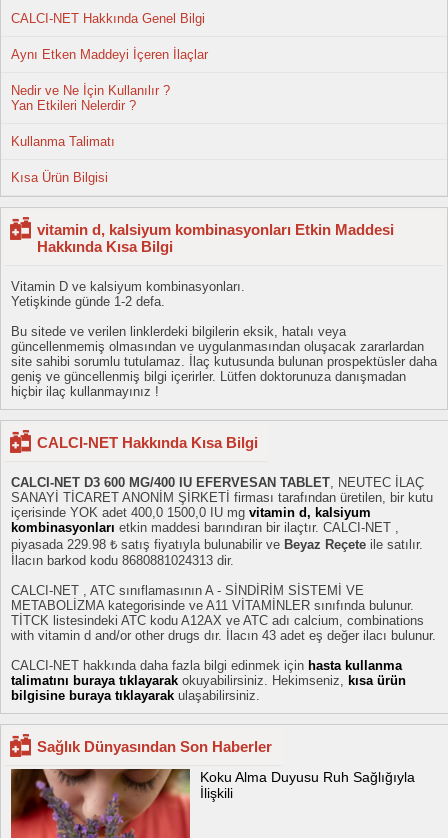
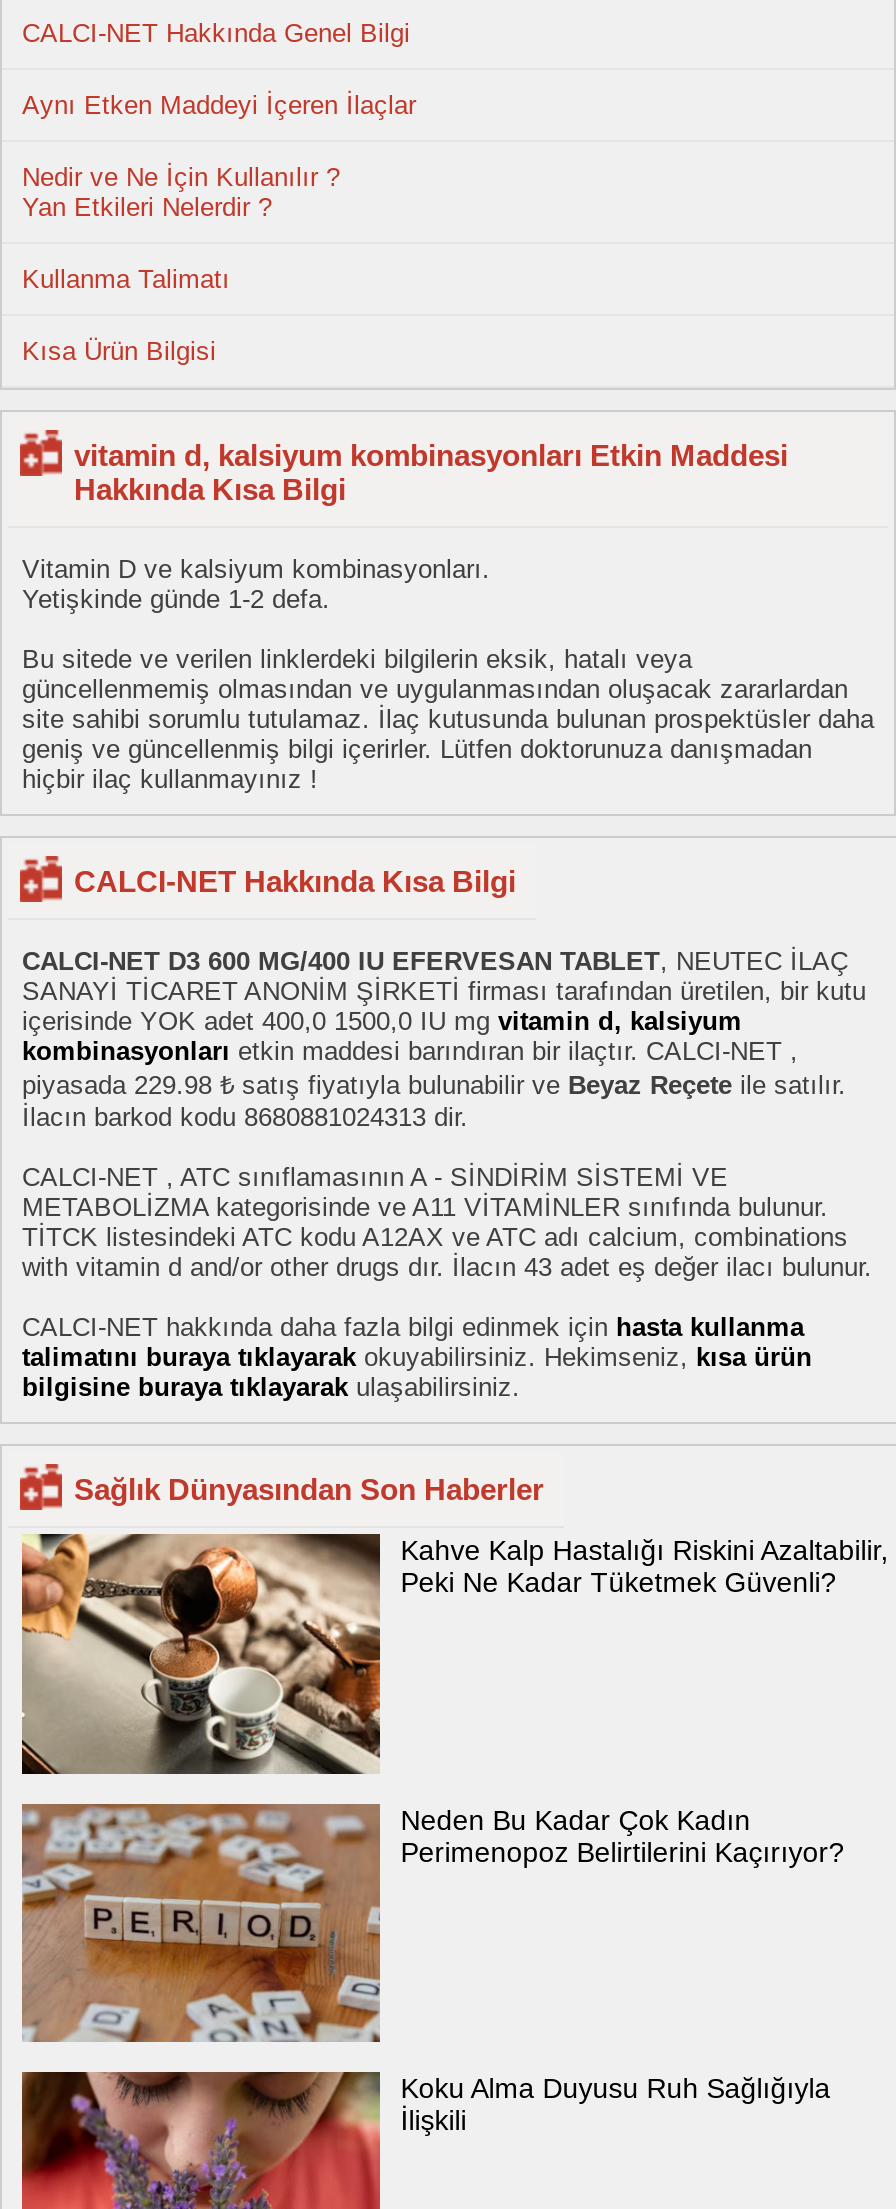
+ [image]
+ Kahve Kalp Hastalığı Riskini Azaltabilir,
+ Peki Ne Kadar Tüketmek Güvenli?

+ [image]
+ Neden Bu Kadar Çok Kadın
+ Perimenopoz Belirtilerini Kaçırıyor?
